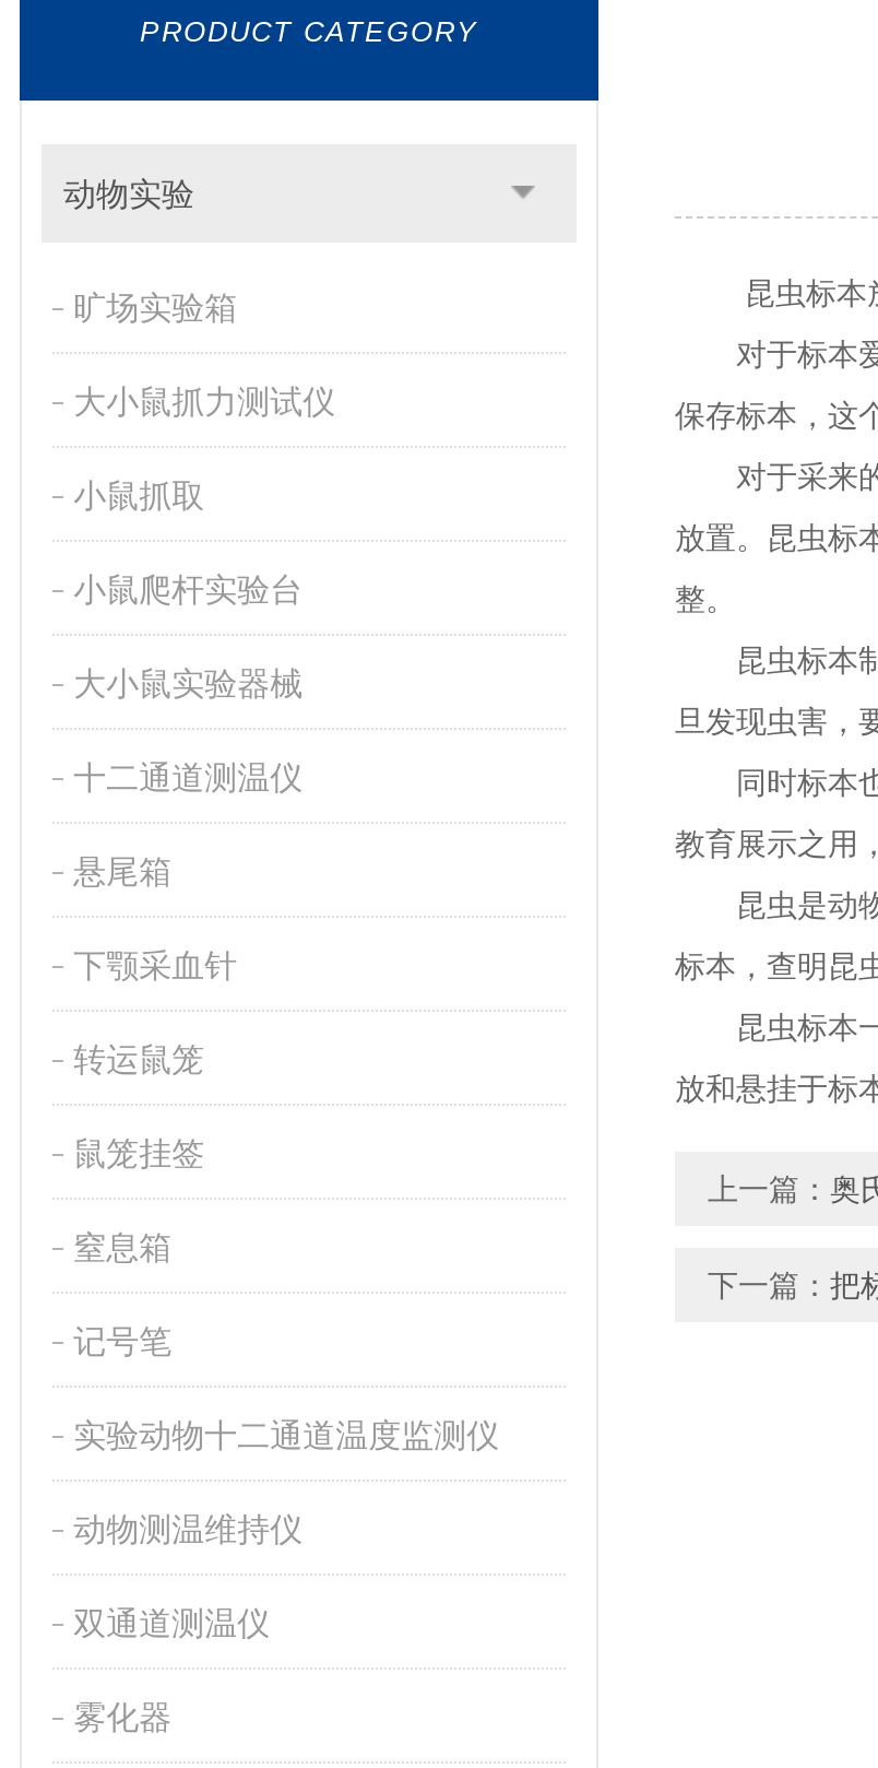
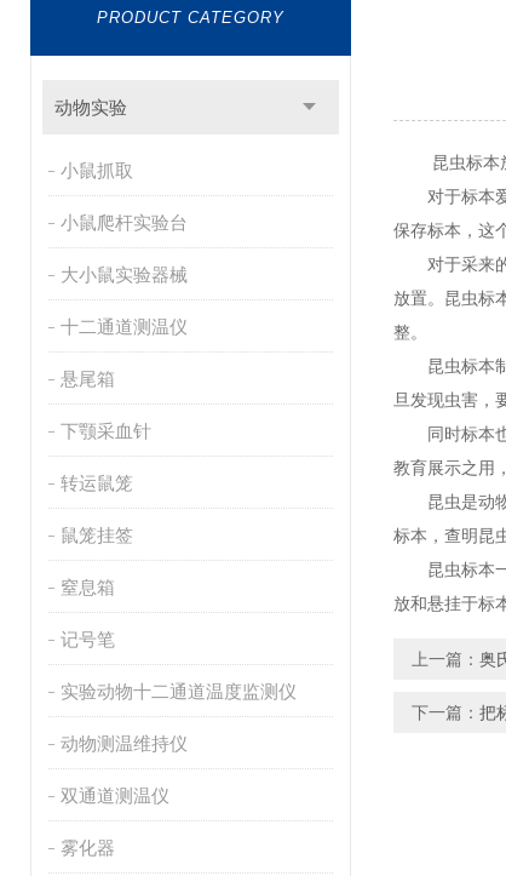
- 旷场实验箱
- 大小鼠抓力测试仪
